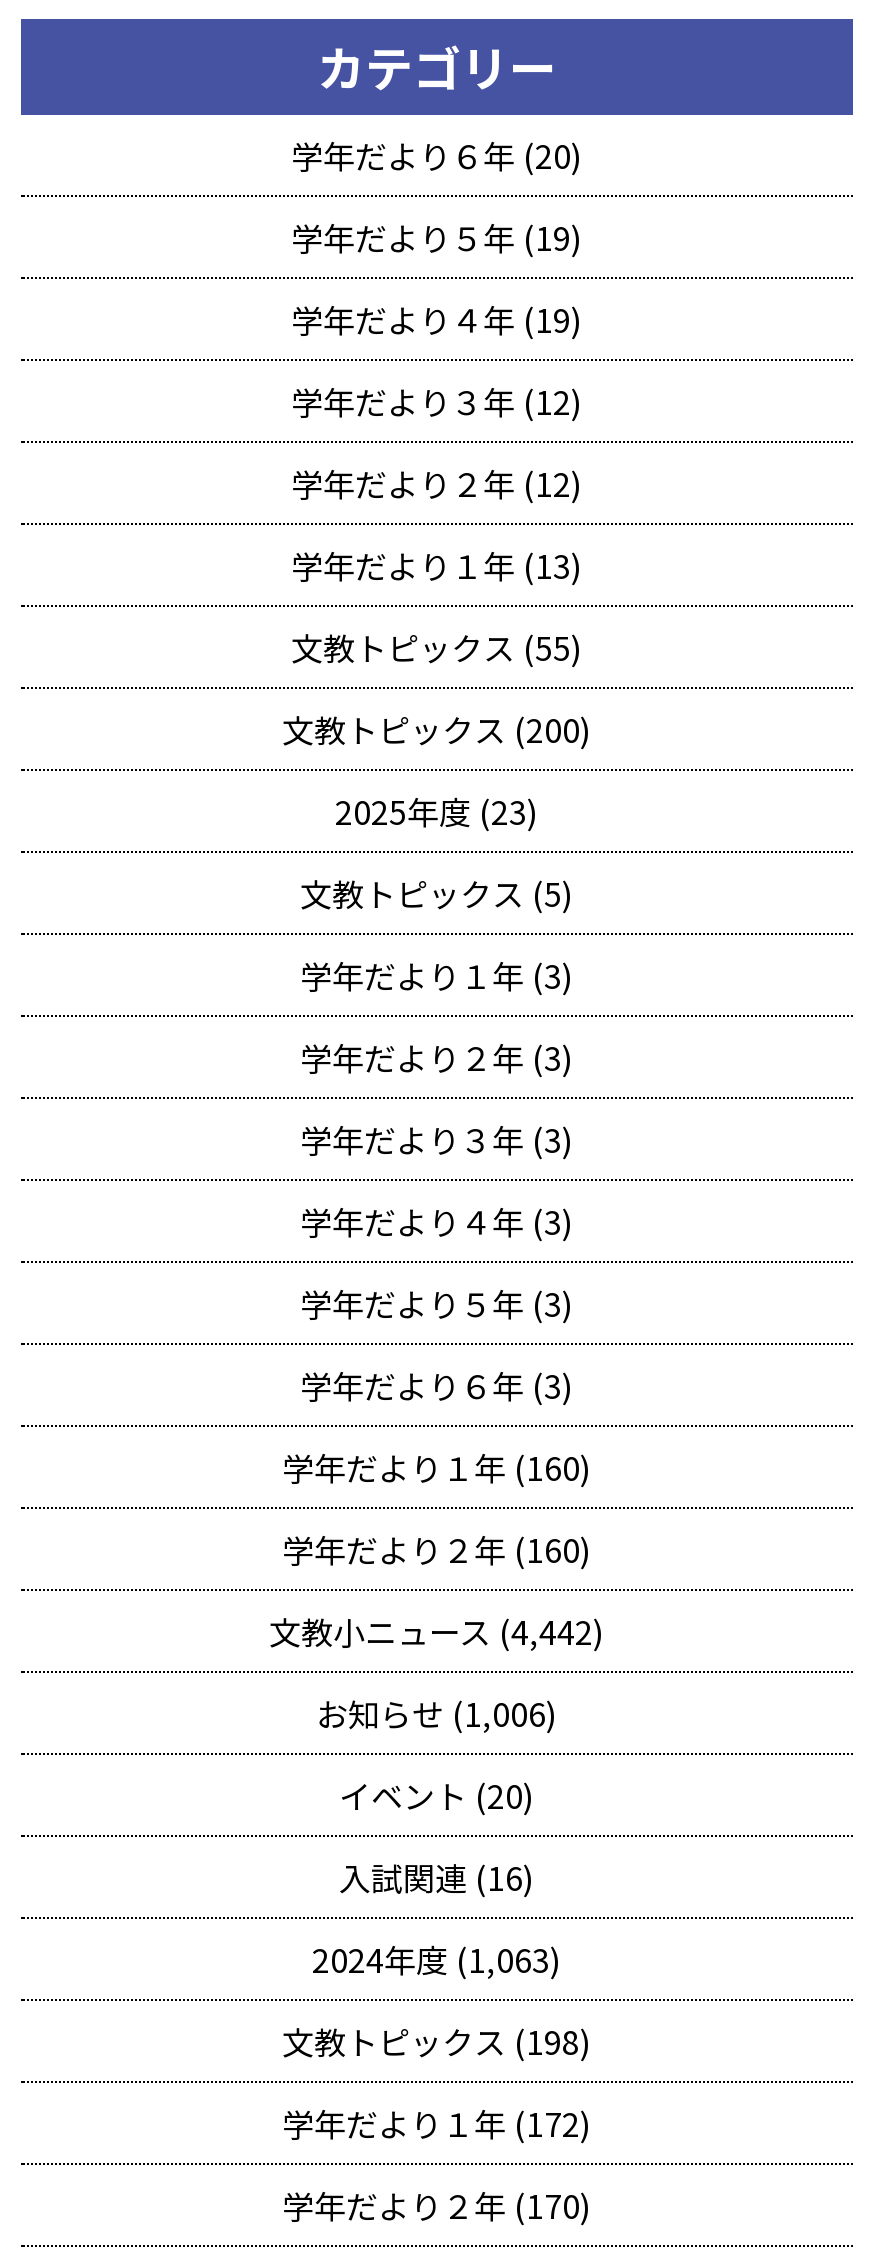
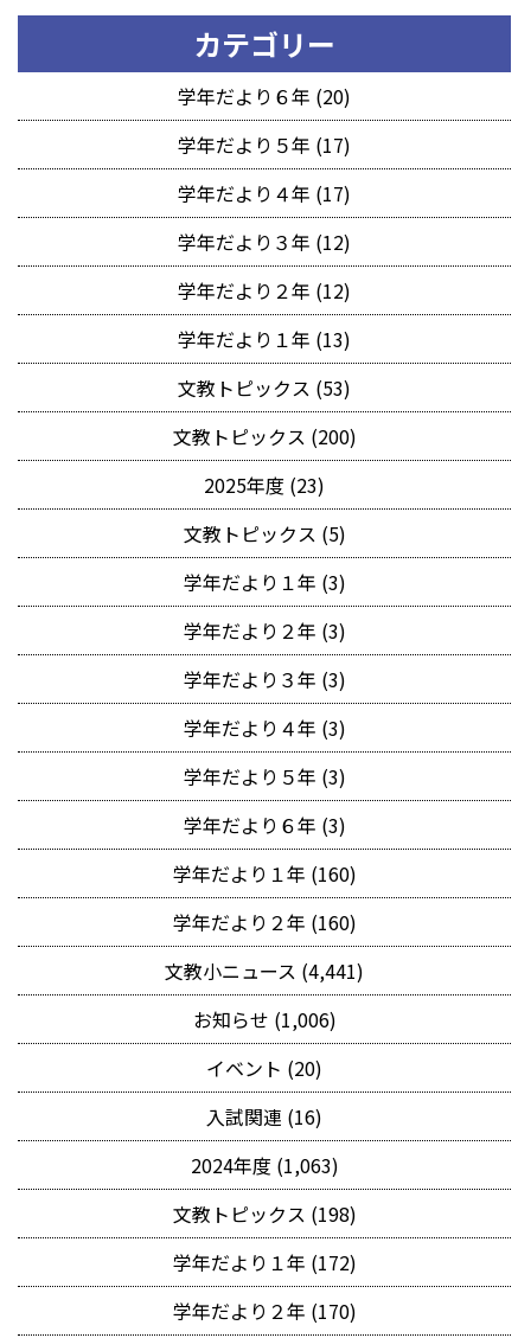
- 学年だより５年 (19)
+ 学年だより５年 (17)

- 学年だより４年 (19)
+ 学年だより４年 (17)

- 文教トピックス (55)
+ 文教トピックス (53)

- 文教小ニュース (4,442)
+ 文教小ニュース (4,441)
